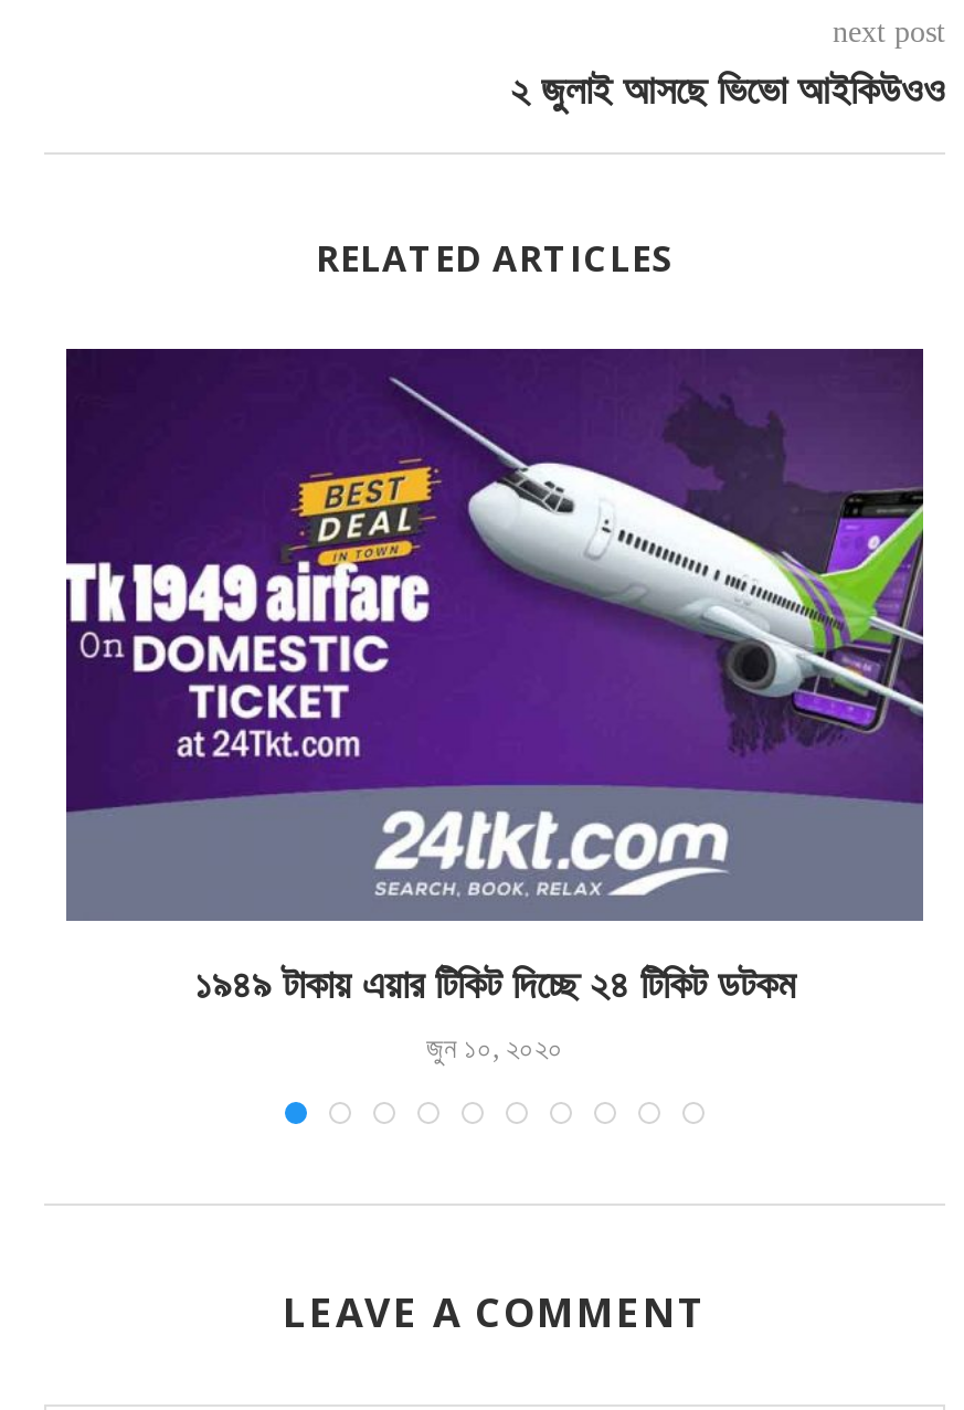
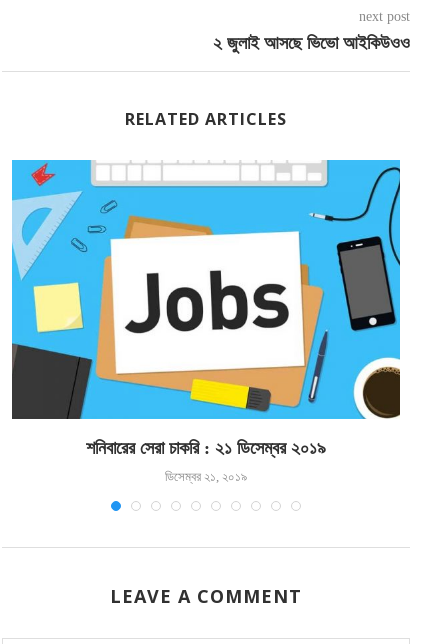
- [image]
- ১৯৪৯ টাকায় এয়ার টিকিট দিচ্ছে ২৪ টিকিট ডটকম
+ [image]
+ শনিবারের সেরা চাকরি : ২১ ডিসেম্বর ২০১৯

- জুন ১০, ২০২০
+ ডিসেম্বর ২১, ২০১৯
